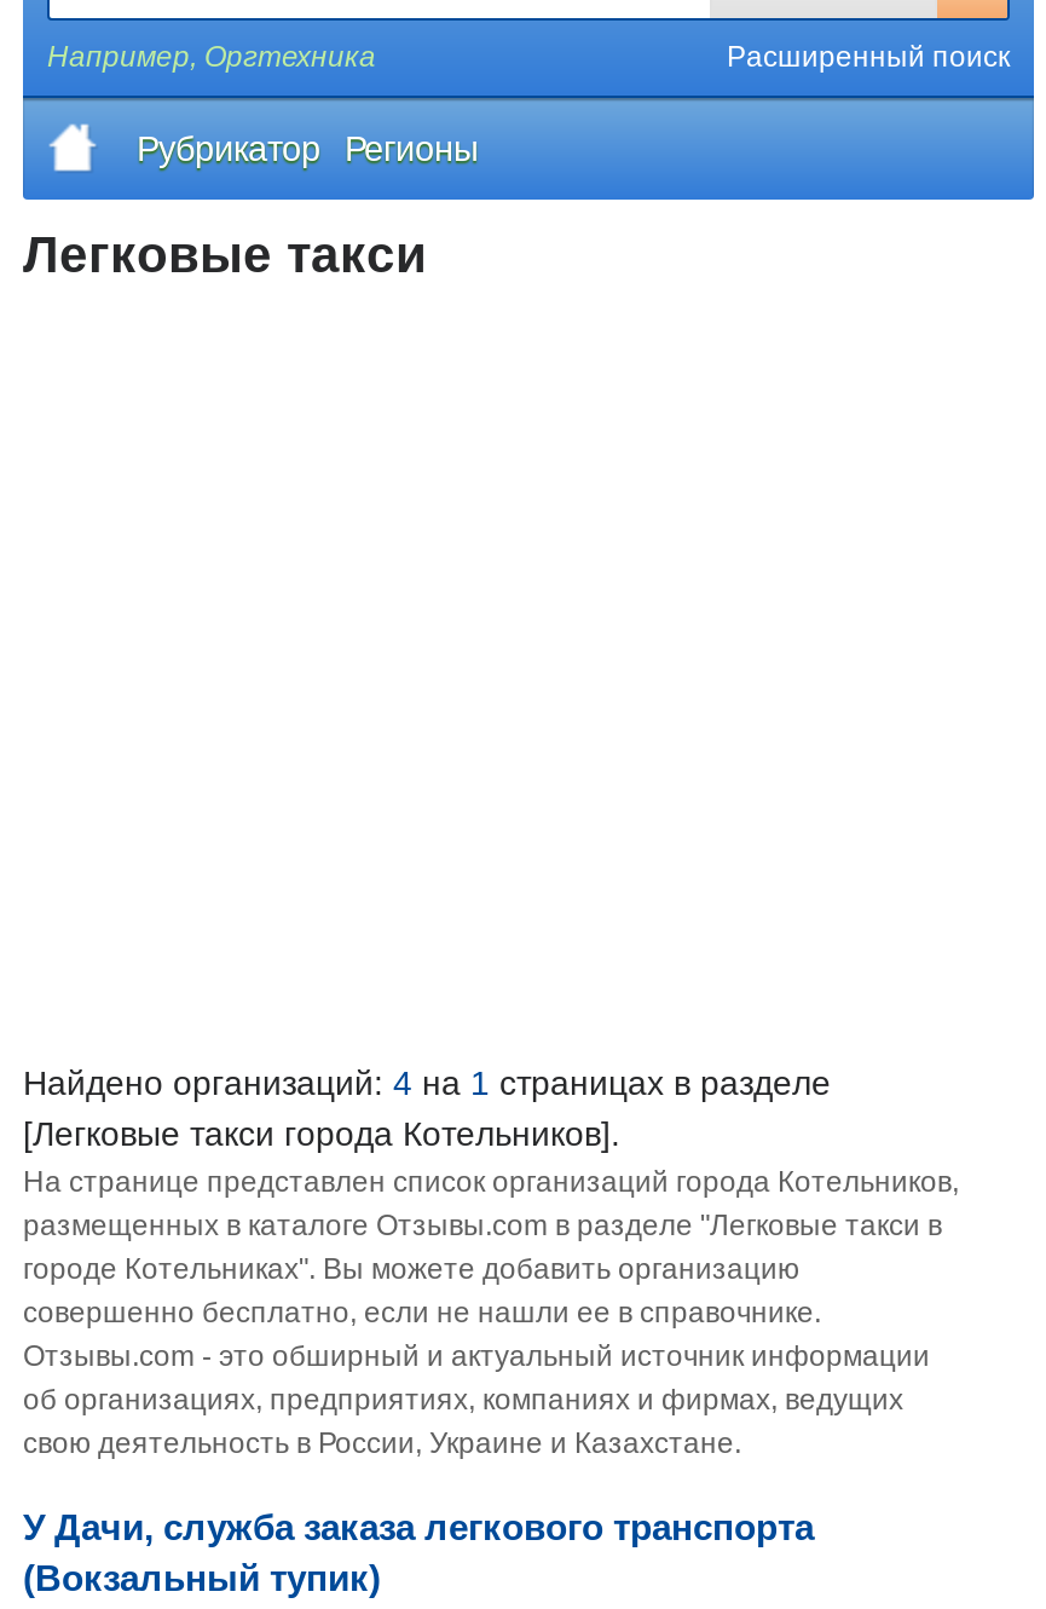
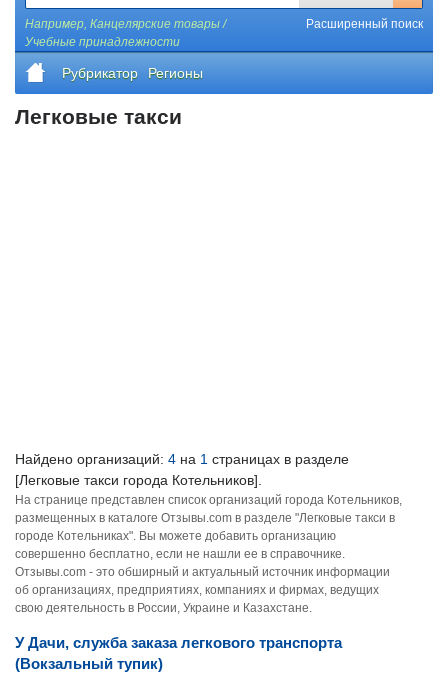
- Например, Оргтехника
+ Например, Канцелярские товары /
+ Учебные принадлежности
